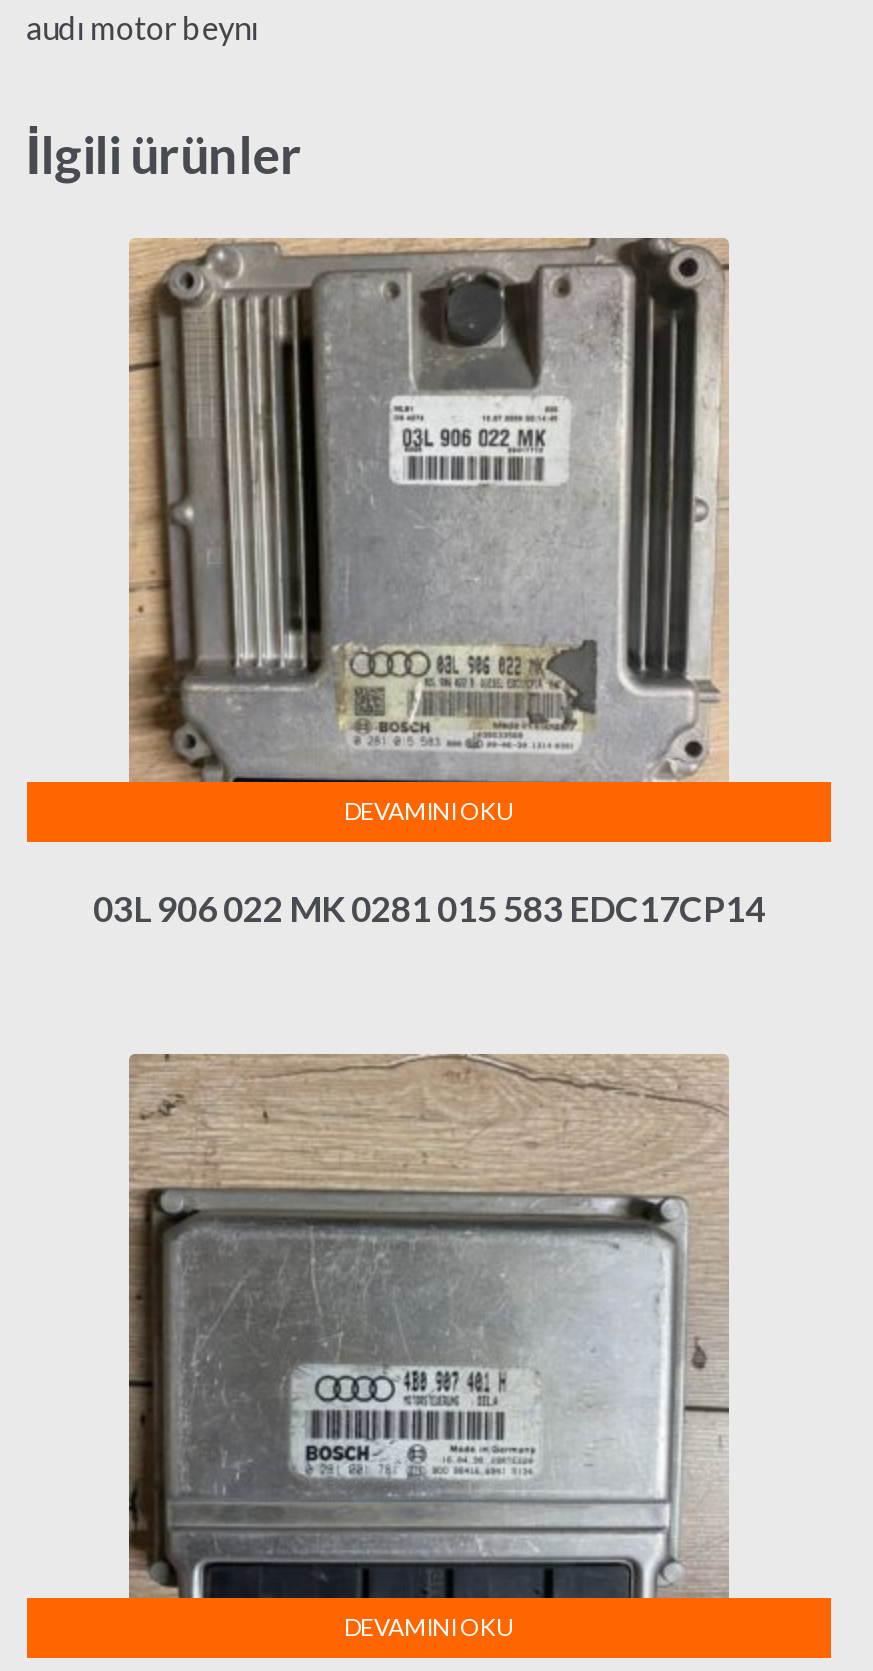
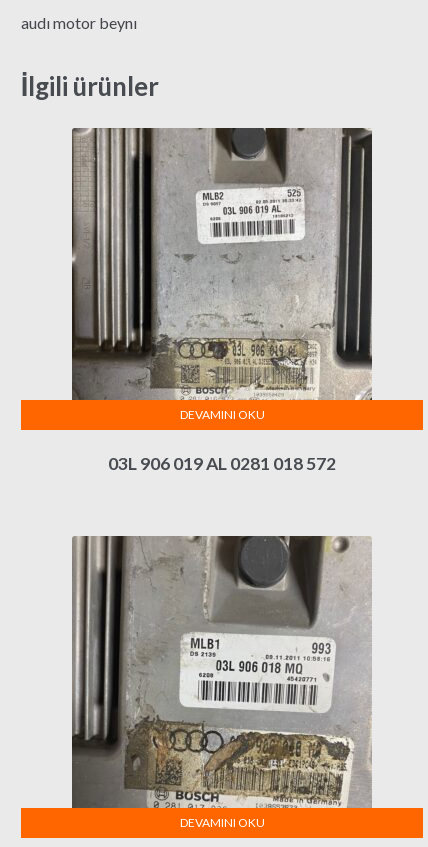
- [image]
+ [image]

- 03L 906 022 MK 0281 015 583 EDC17CP14
+ 03L 906 019 AL 0281 018 572

- [image]
+ [image]
